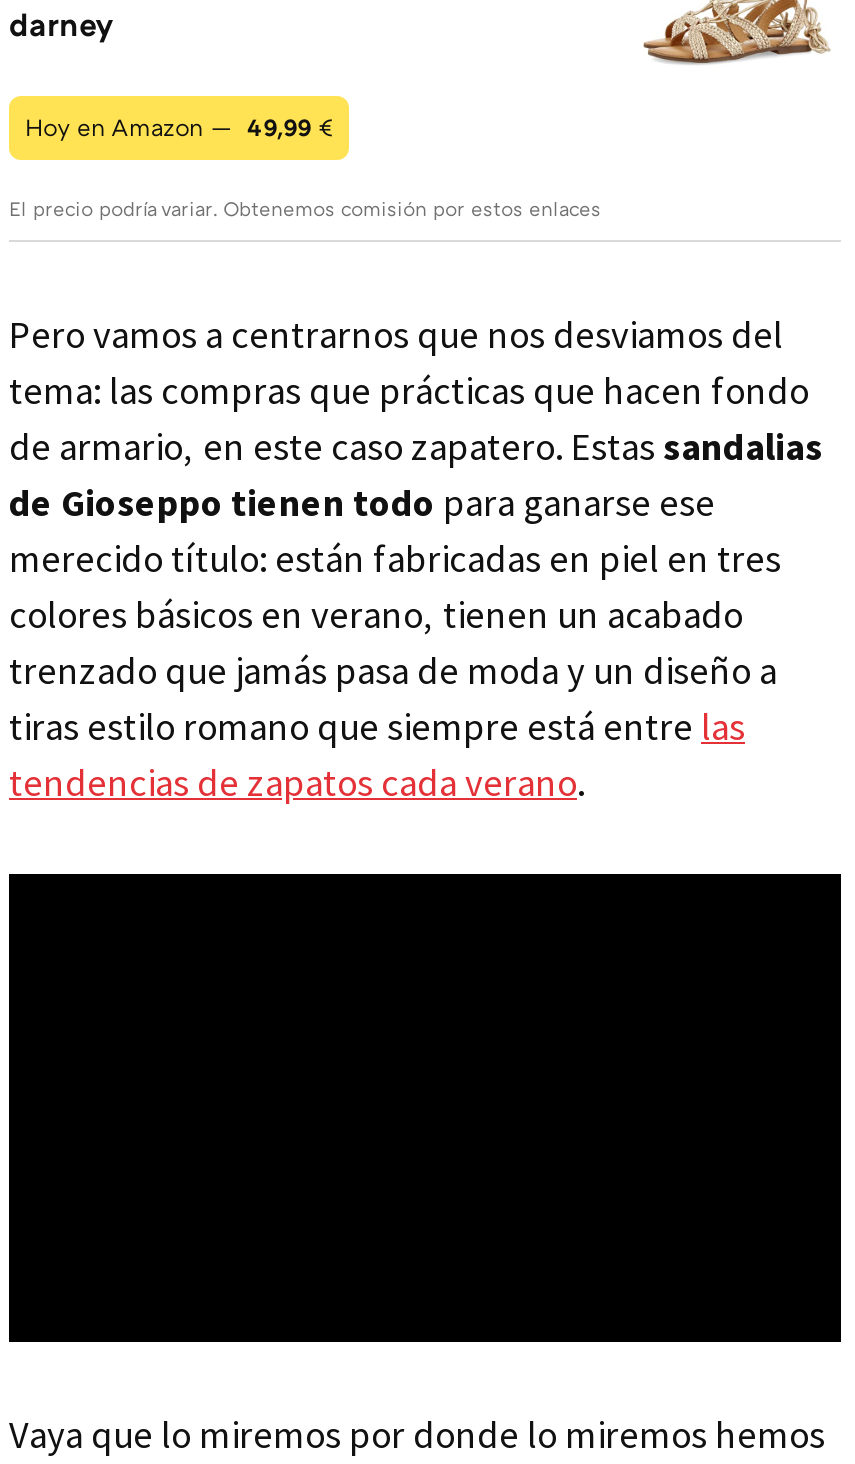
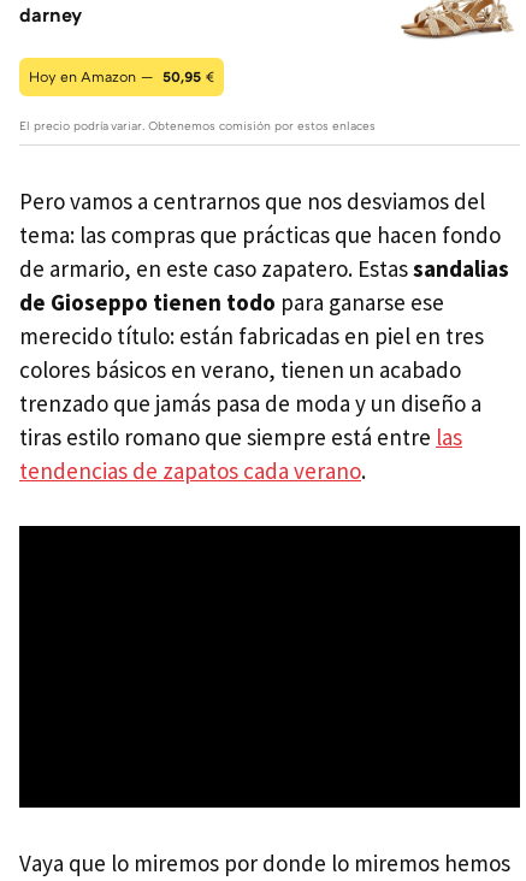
- Hoy en Amazon — 49,99 €
+ Hoy en Amazon — 50,95 €
